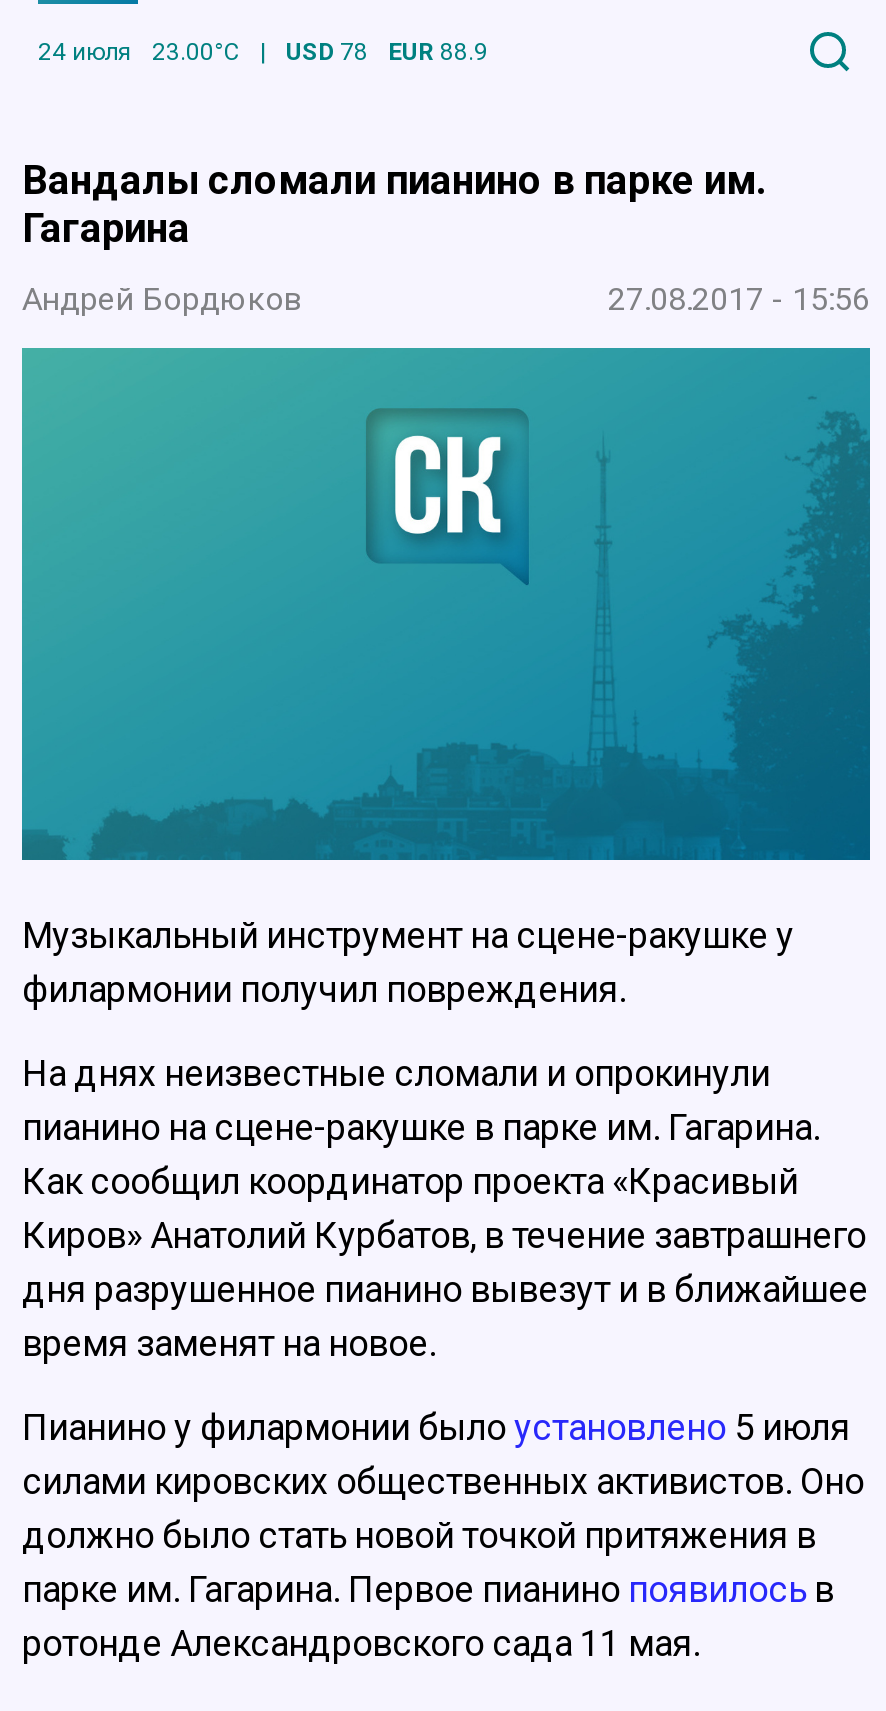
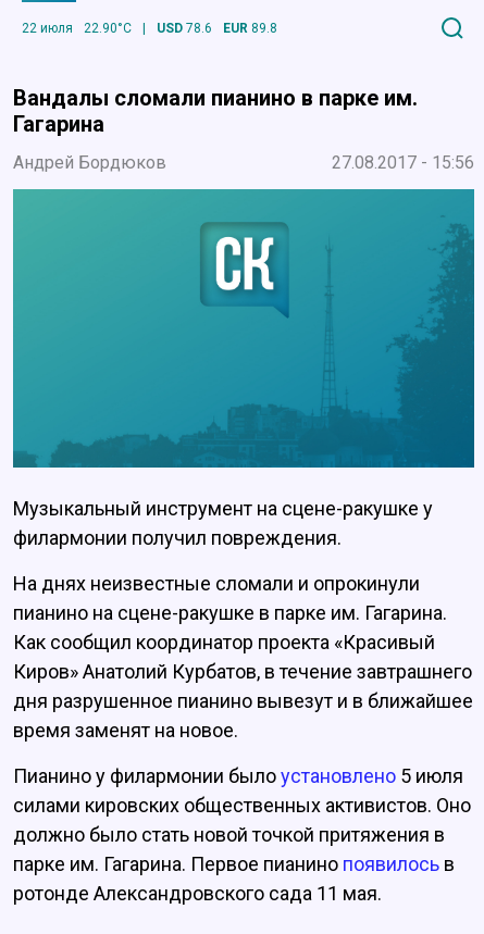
- 24 июля
- 23.00°C
+ 22 июля
+ 22.90°C

- USD 78
+ USD 78.6

- EUR 88.9
+ EUR 89.8
